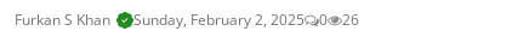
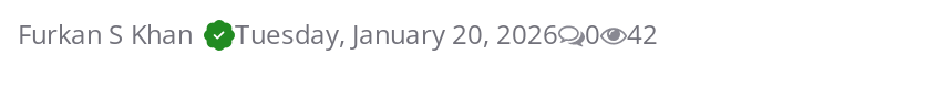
- Sunday, February 2, 2025
+ Tuesday, January 20, 2026

- 26
+ 42
